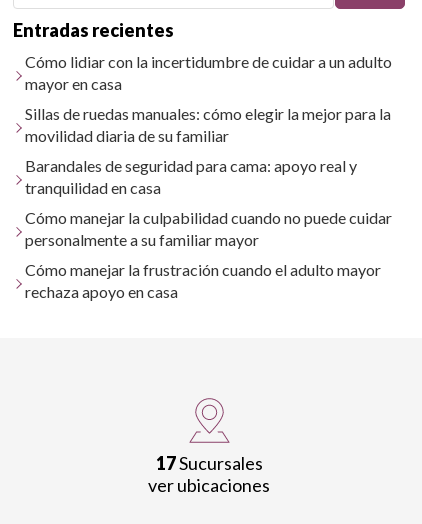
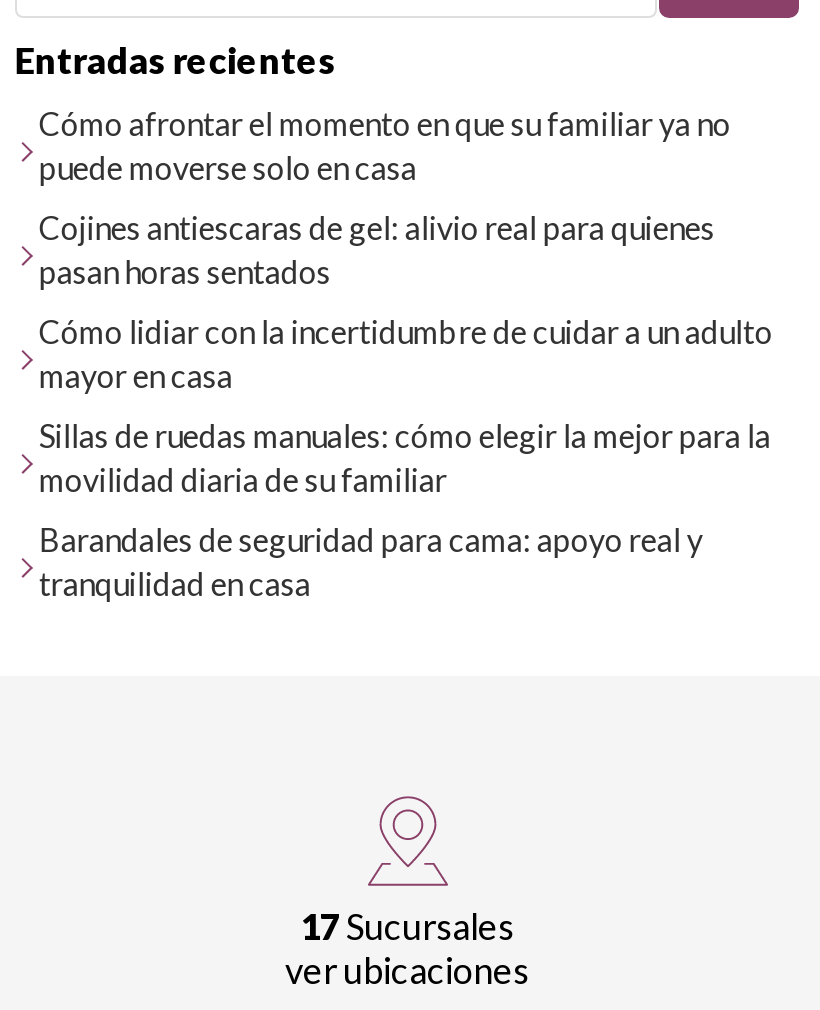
+ Cómo afrontar el momento en que su familiar ya no
+ puede moverse solo en casa
+ Cojines antiescaras de gel: alivio real para quienes
+ pasan horas sentados

moved down: Cómo lidiar con la incertidumbre de cuidar a un adulto | mayor en casa | Sillas de ruedas manuales: cómo elegir la mejor para la | movilidad diaria de su familiar | Barandales de seguridad para cama: apoyo real y | tranquilidad en casa

- Cómo manejar la culpabilidad cuando no puede cuidar
- personalmente a su familiar mayor
- Cómo manejar la frustración cuando el adulto mayor
- rechaza apoyo en casa
